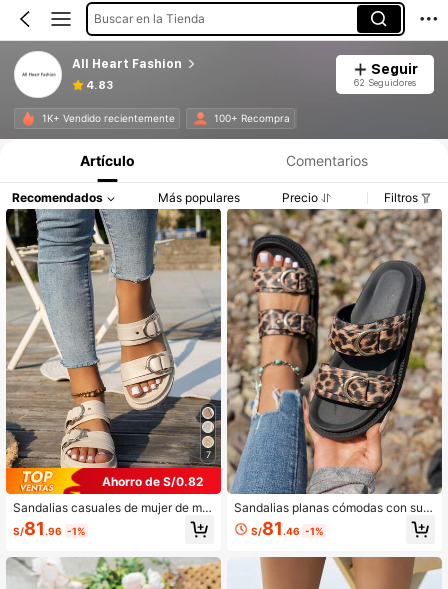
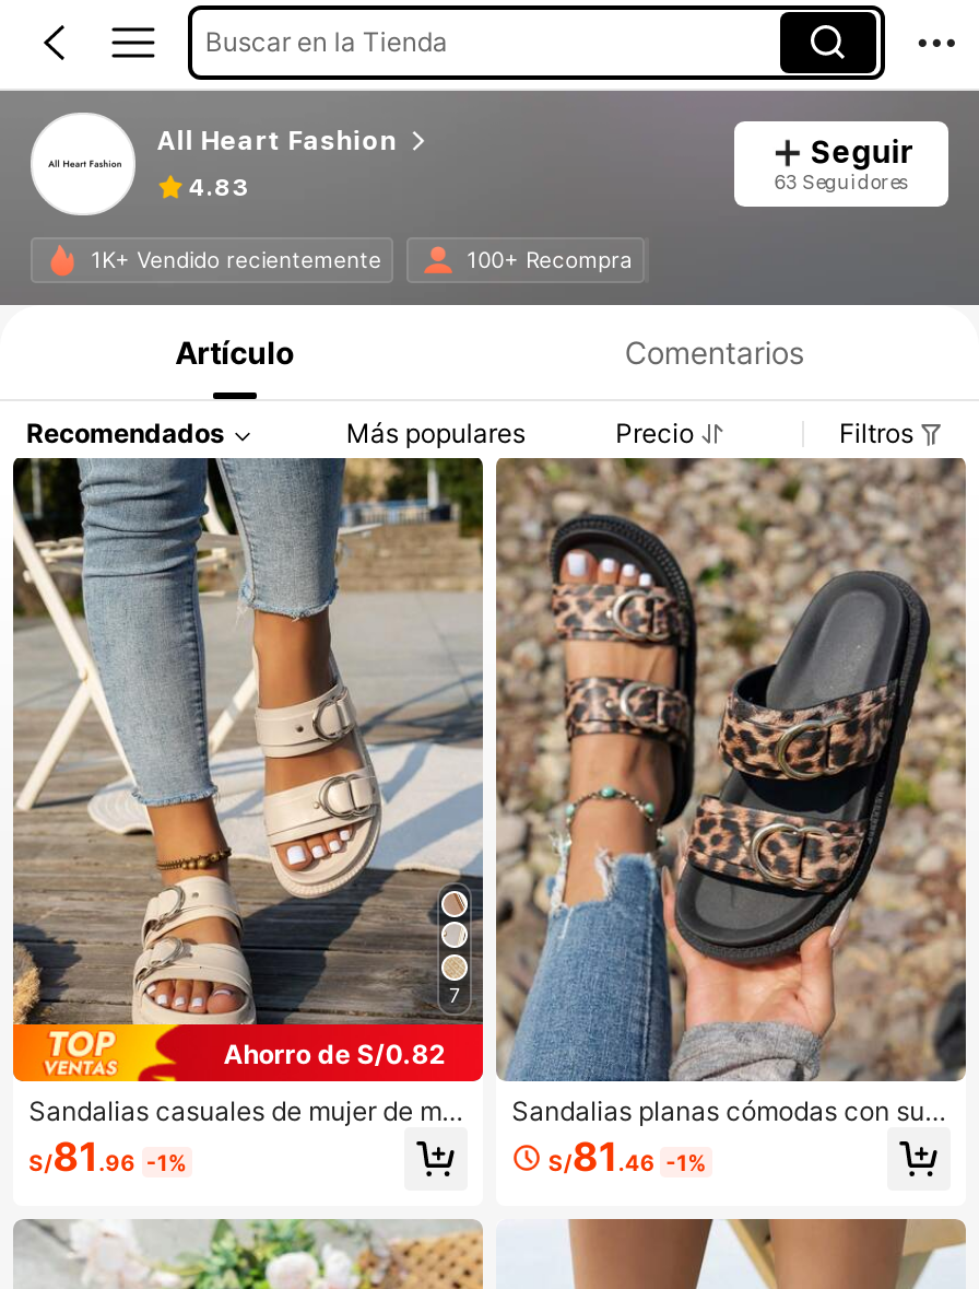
- 62 Seguidores
+ 63 Seguidores
